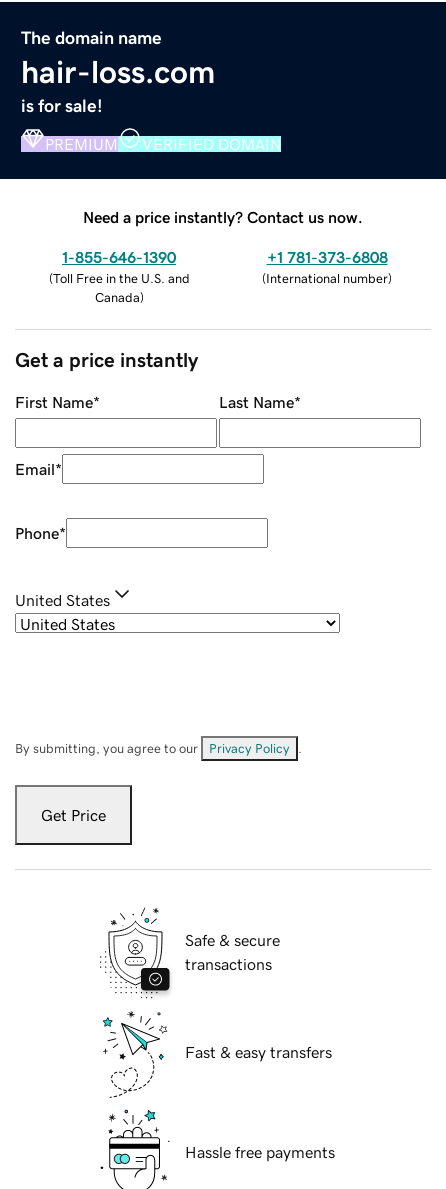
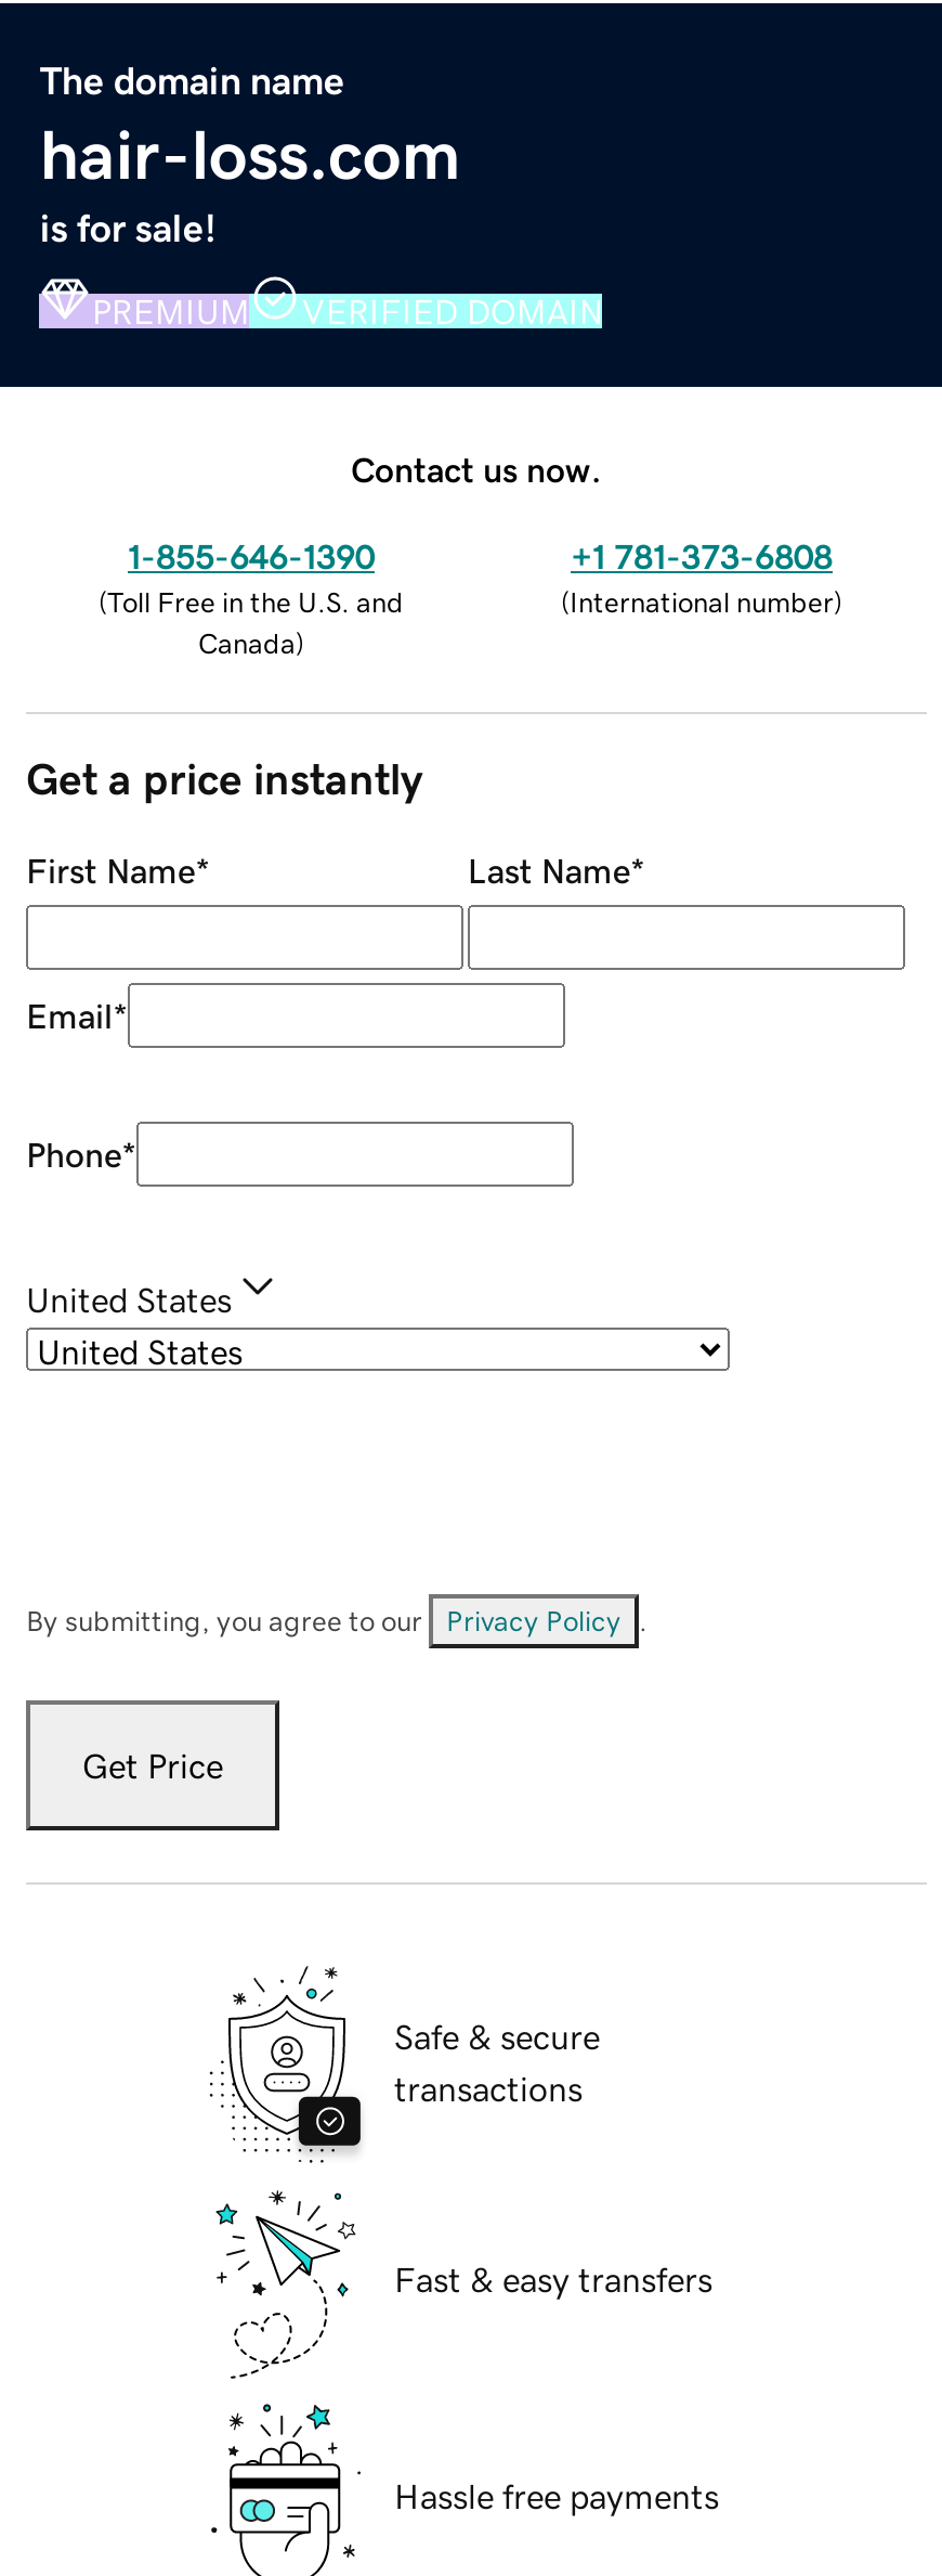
- Need a price instantly? Contact us now.
+ Contact us now.
